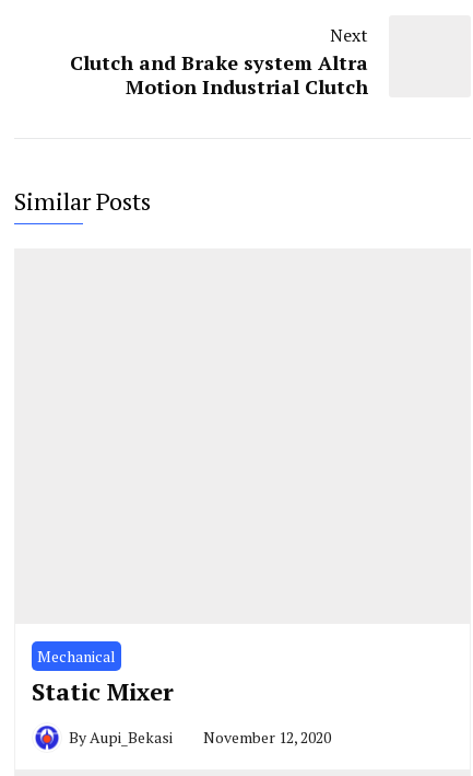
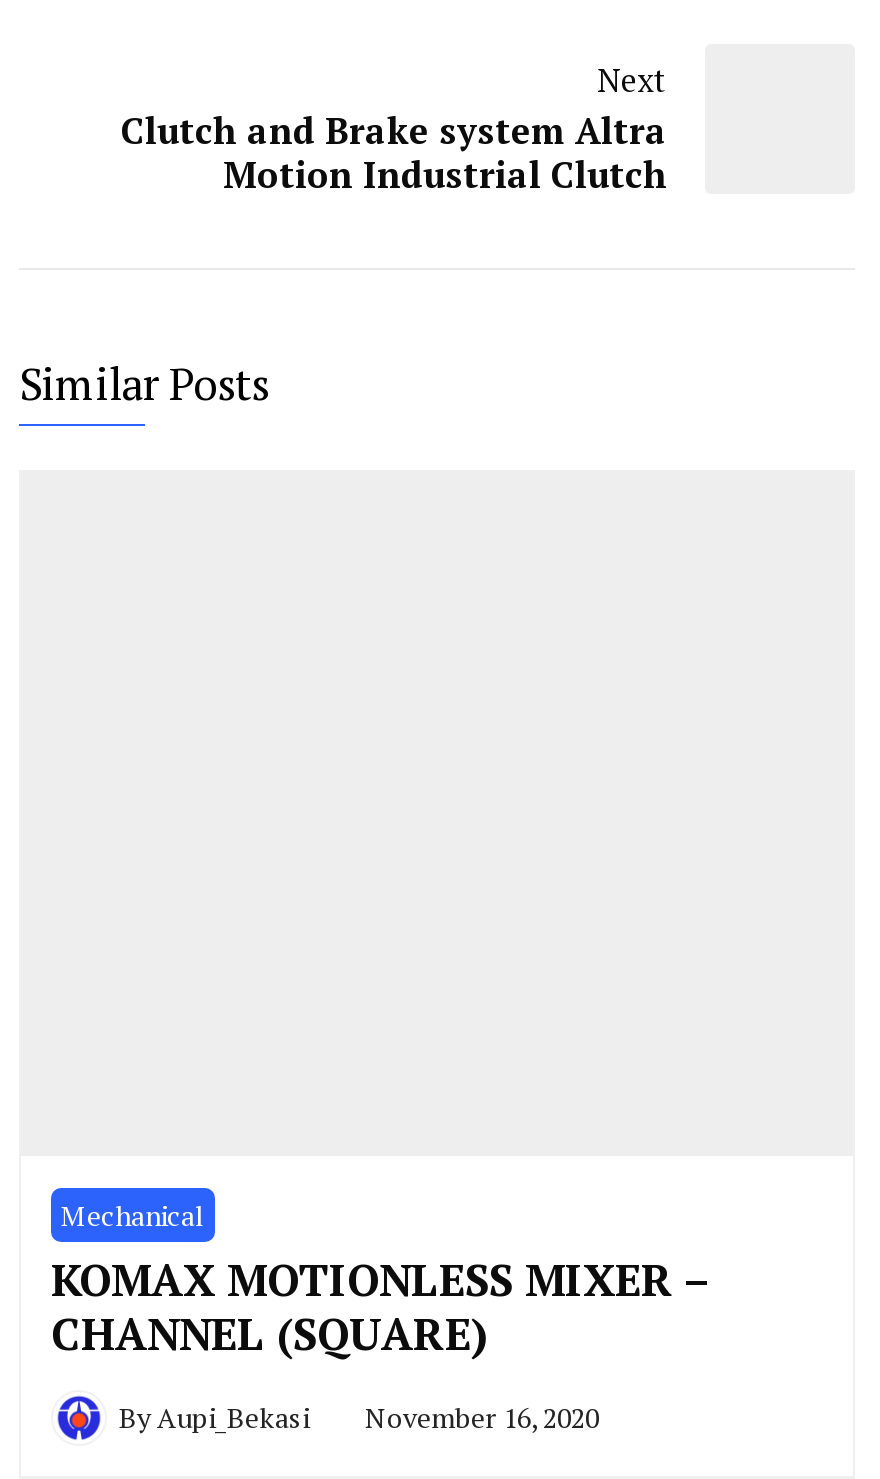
- Static Mixer
+ KOMAX MOTIONLESS MIXER –
+ CHANNEL (SQUARE)

- By Aupi_Bekasi November 12, 2020
+ By Aupi_Bekasi November 16, 2020
